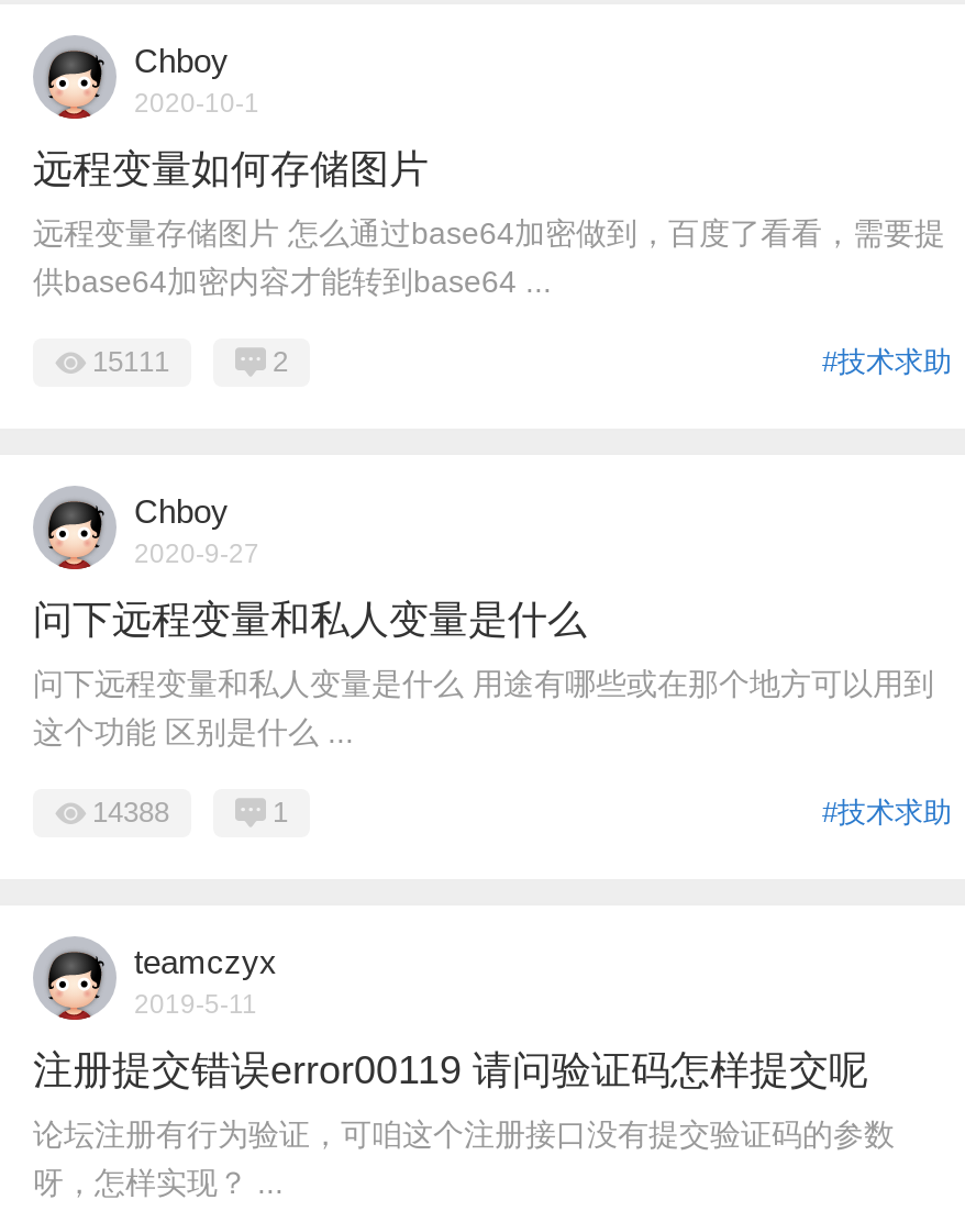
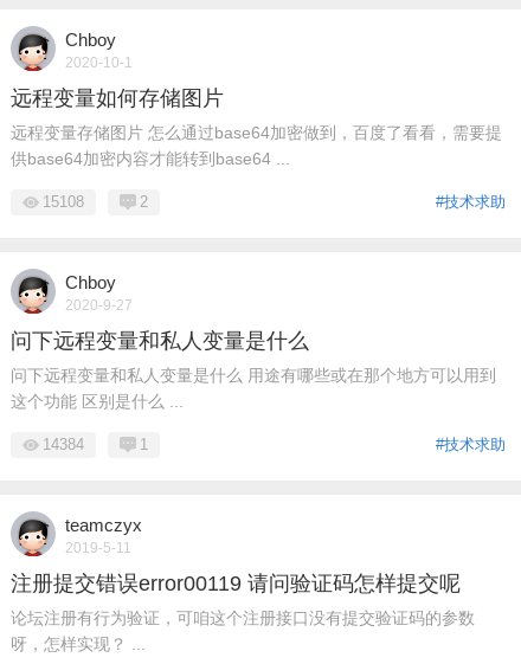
- 15111
+ 15108

- 14388
+ 14384
